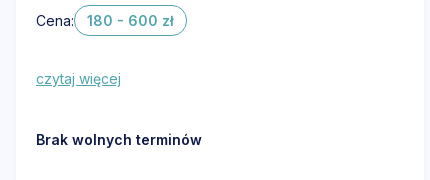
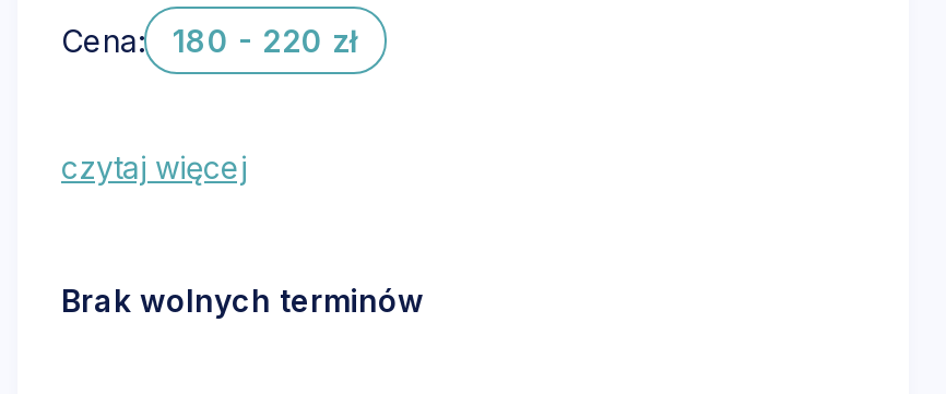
- Cena: 180 - 600 zł
+ Cena: 180 - 220 zł
